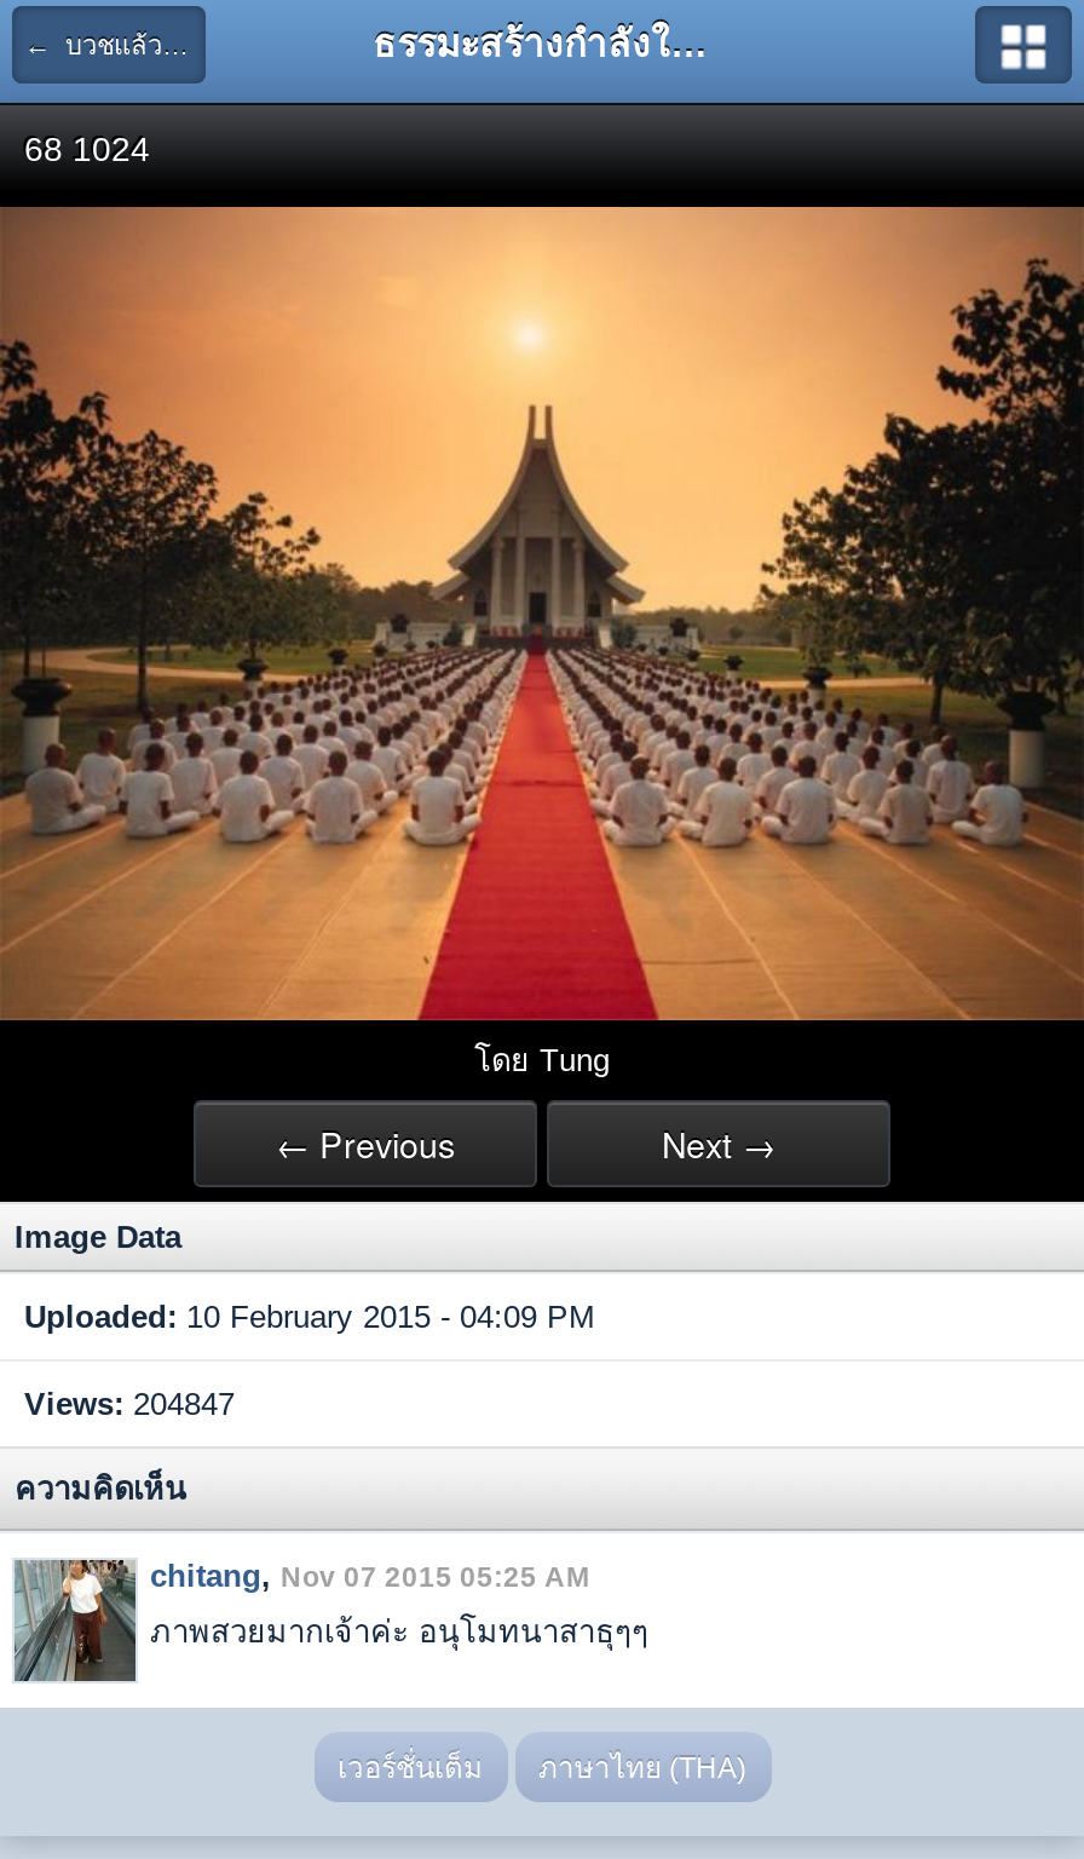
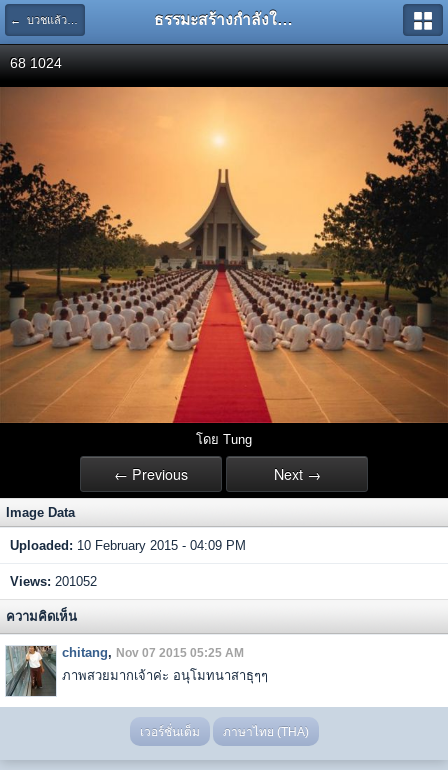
- Views: 204847
+ Views: 201052
